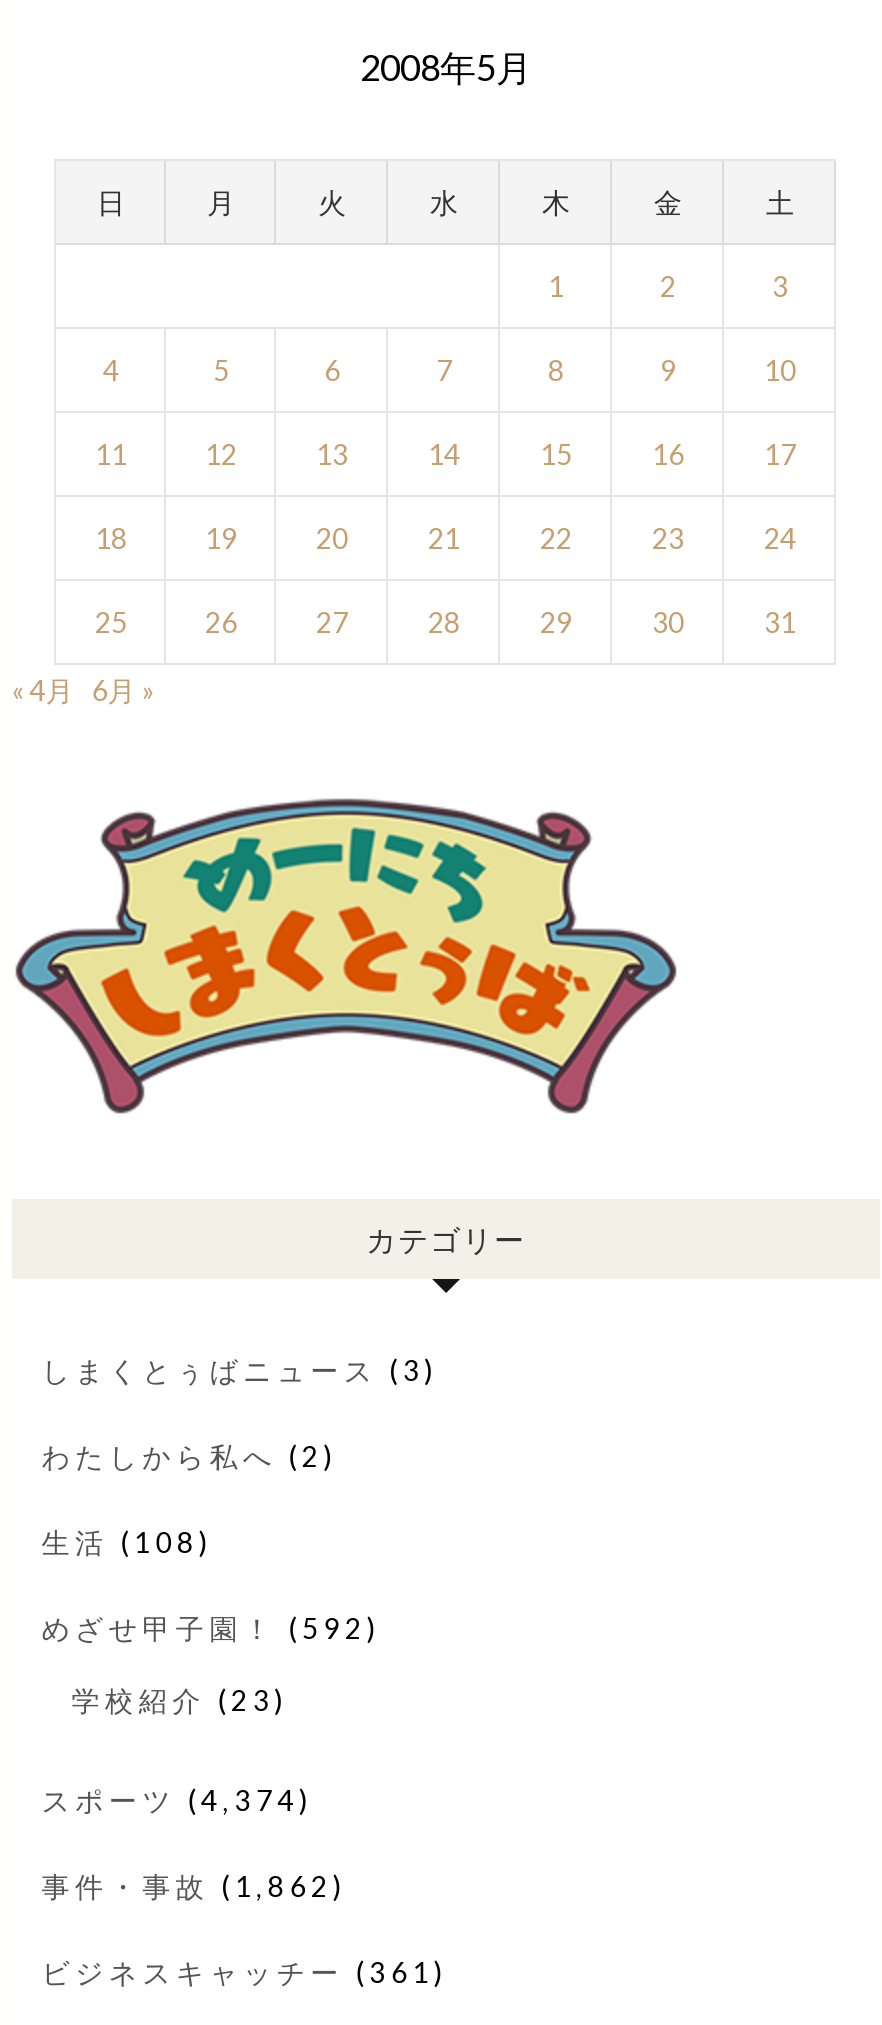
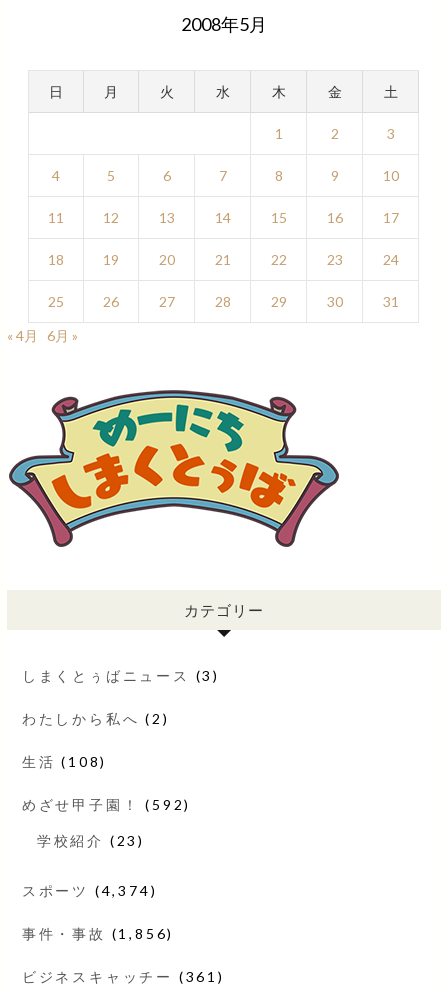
- 事件・事故(1,862)
+ 事件・事故(1,856)
